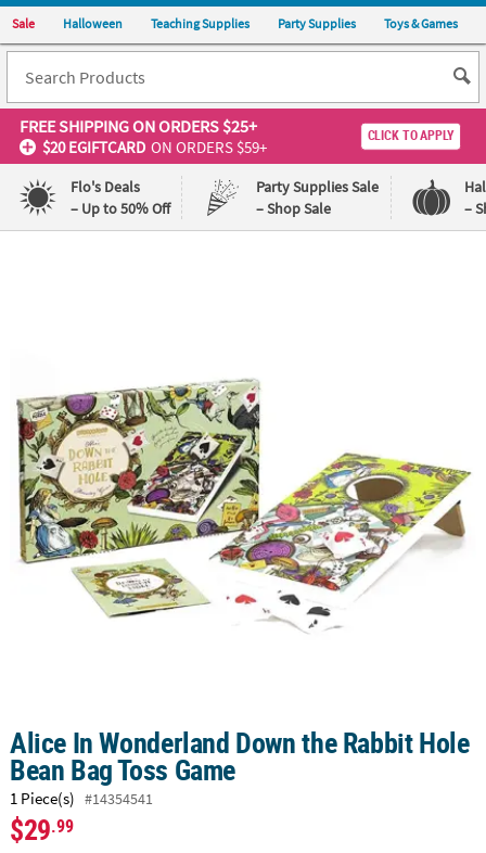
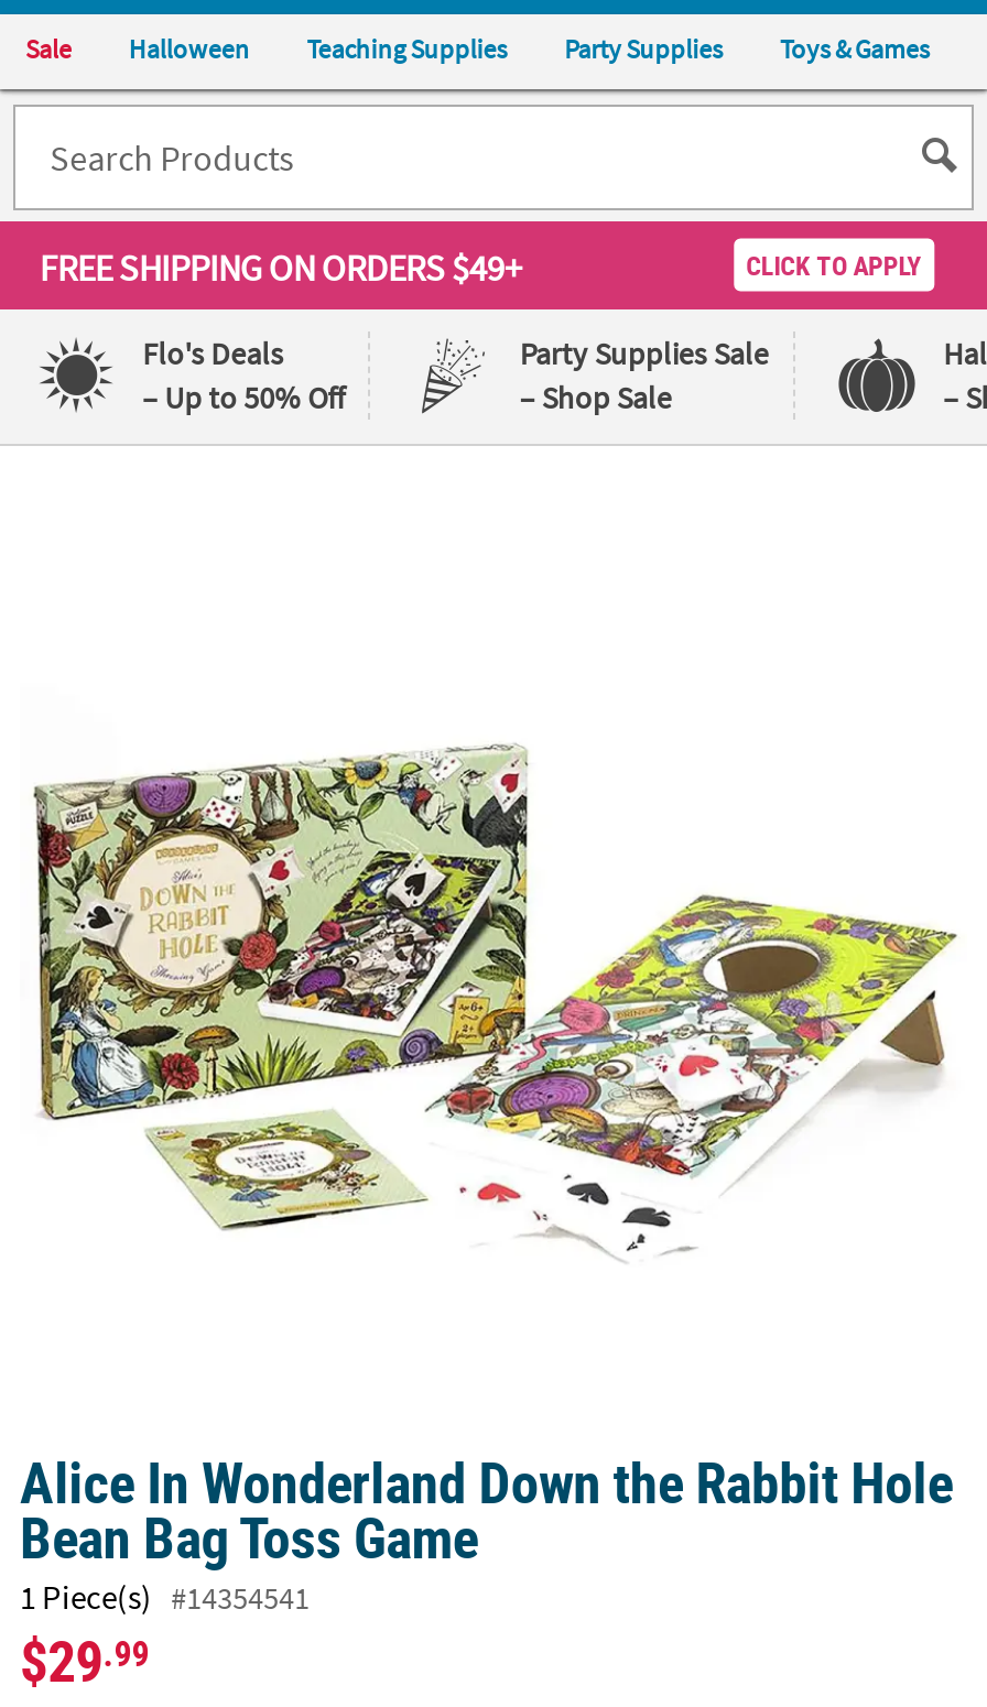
- FREE SHIPPING ON ORDERS $25+
- $20 EGIFTCARD ON ORDERS $59+
+ FREE SHIPPING ON ORDERS $49+
